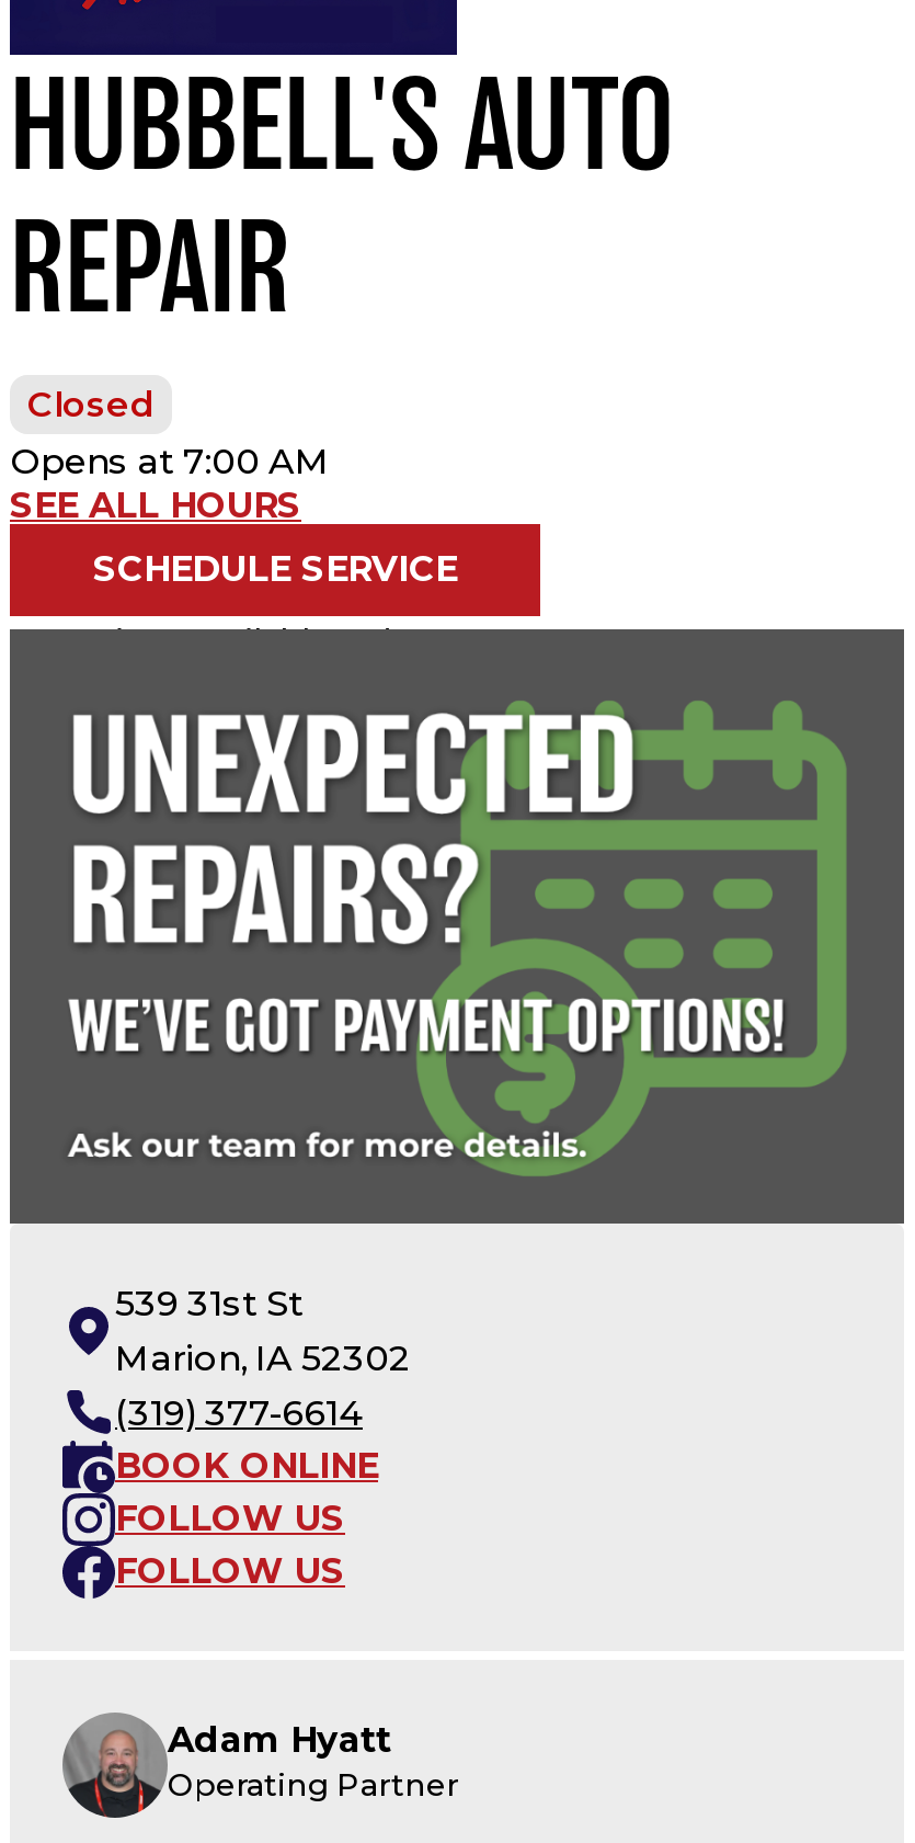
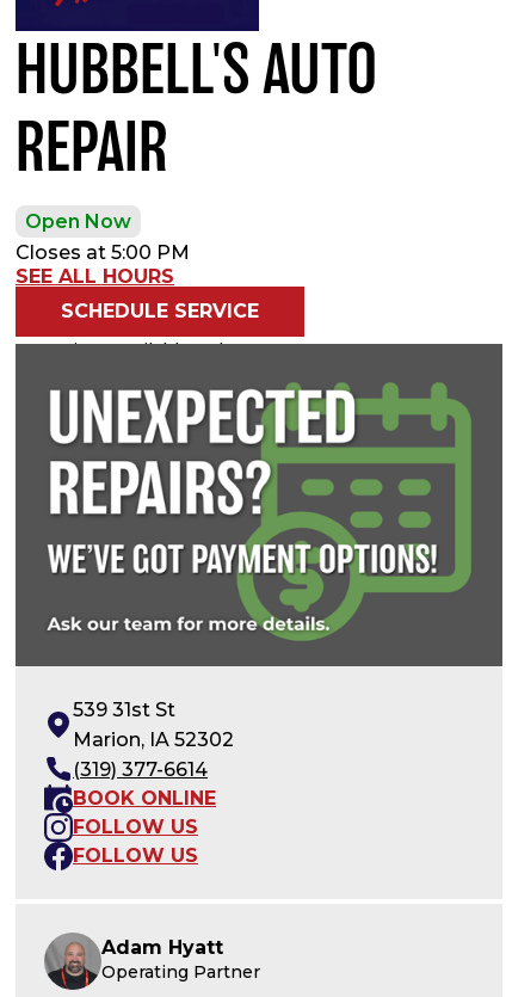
- Closed
- Opens at 7:00 AM
+ Open Now
+ Closes at 5:00 PM
